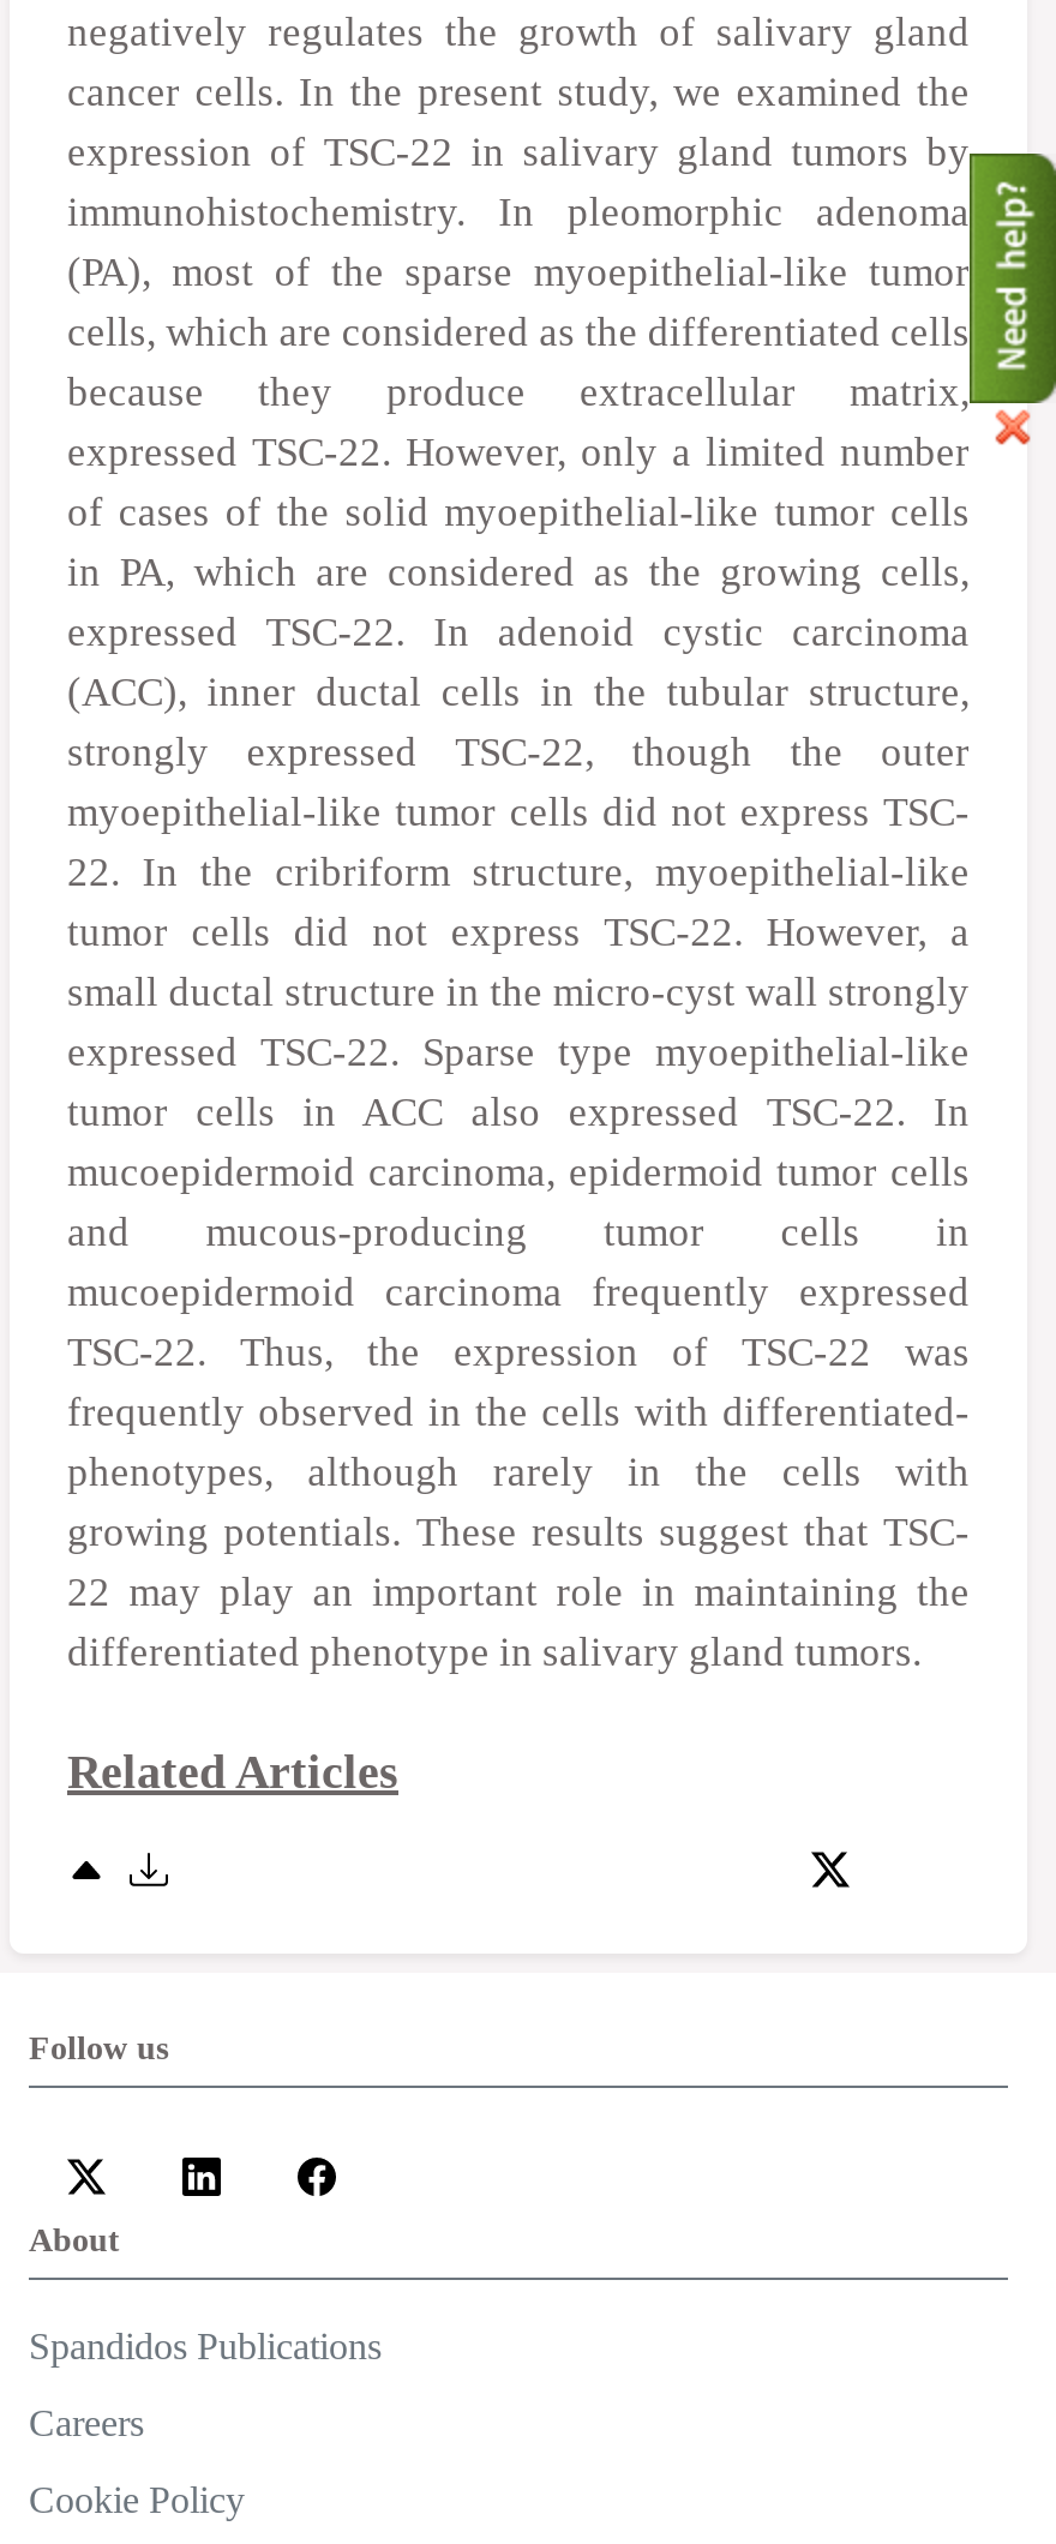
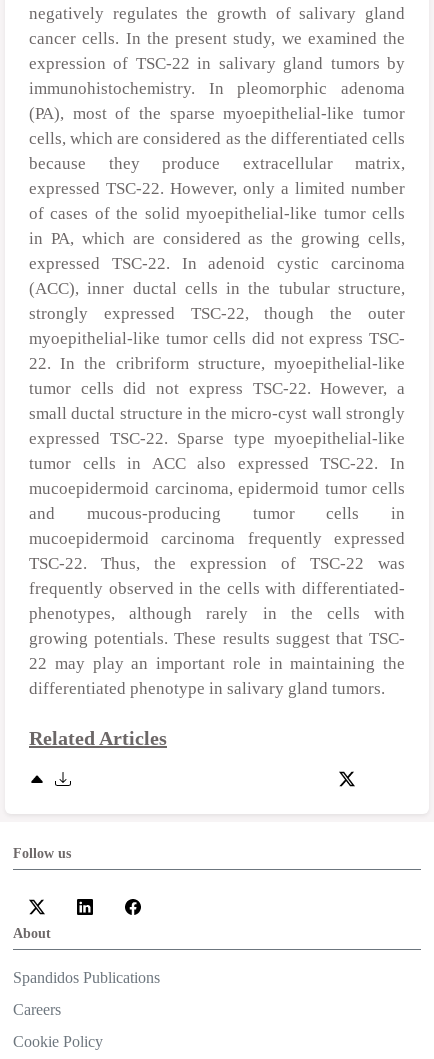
- [image]
